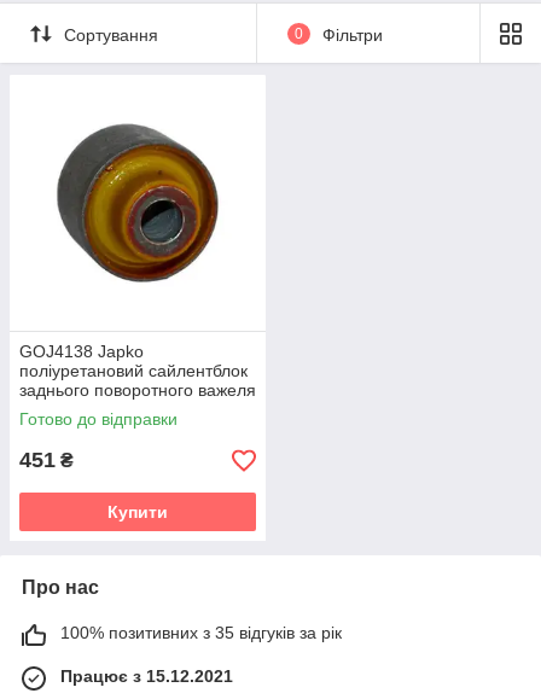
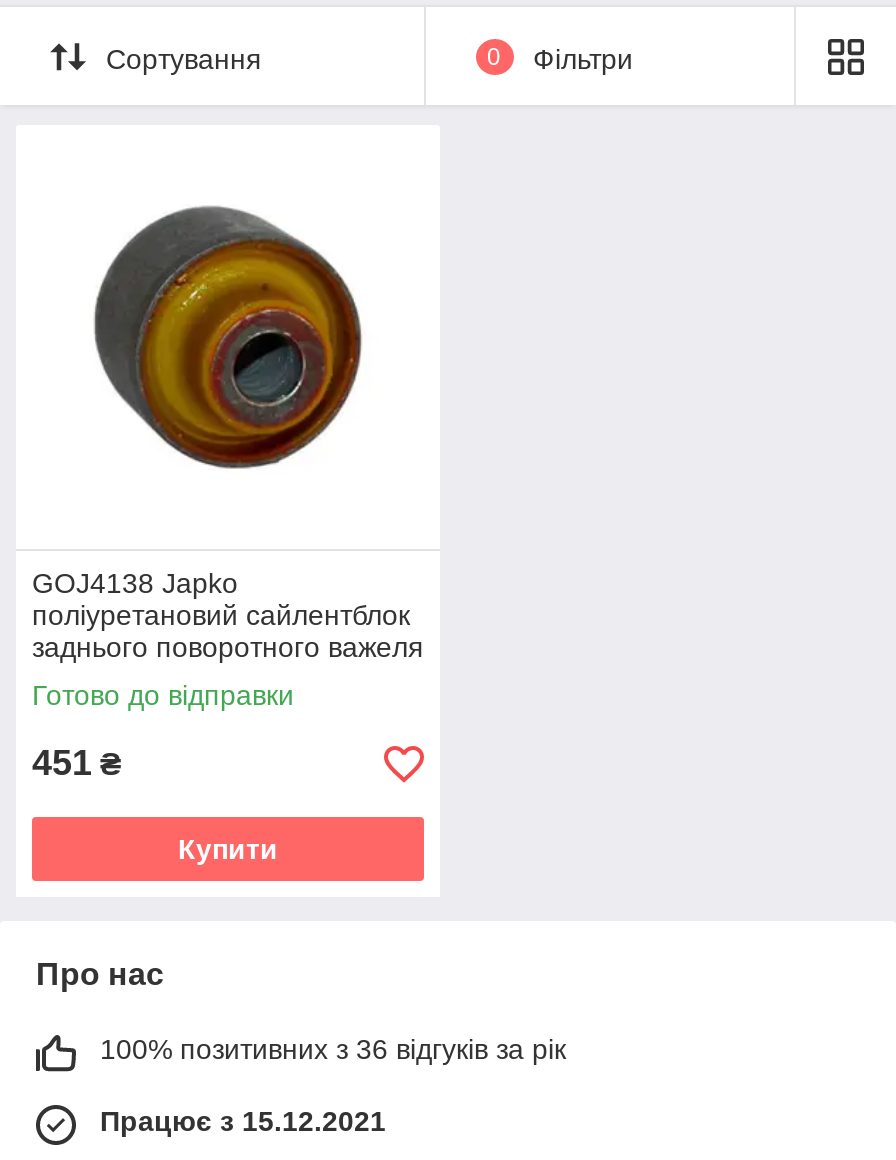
- 100% позитивних з 35 відгуків за рік
+ 100% позитивних з 36 відгуків за рік
